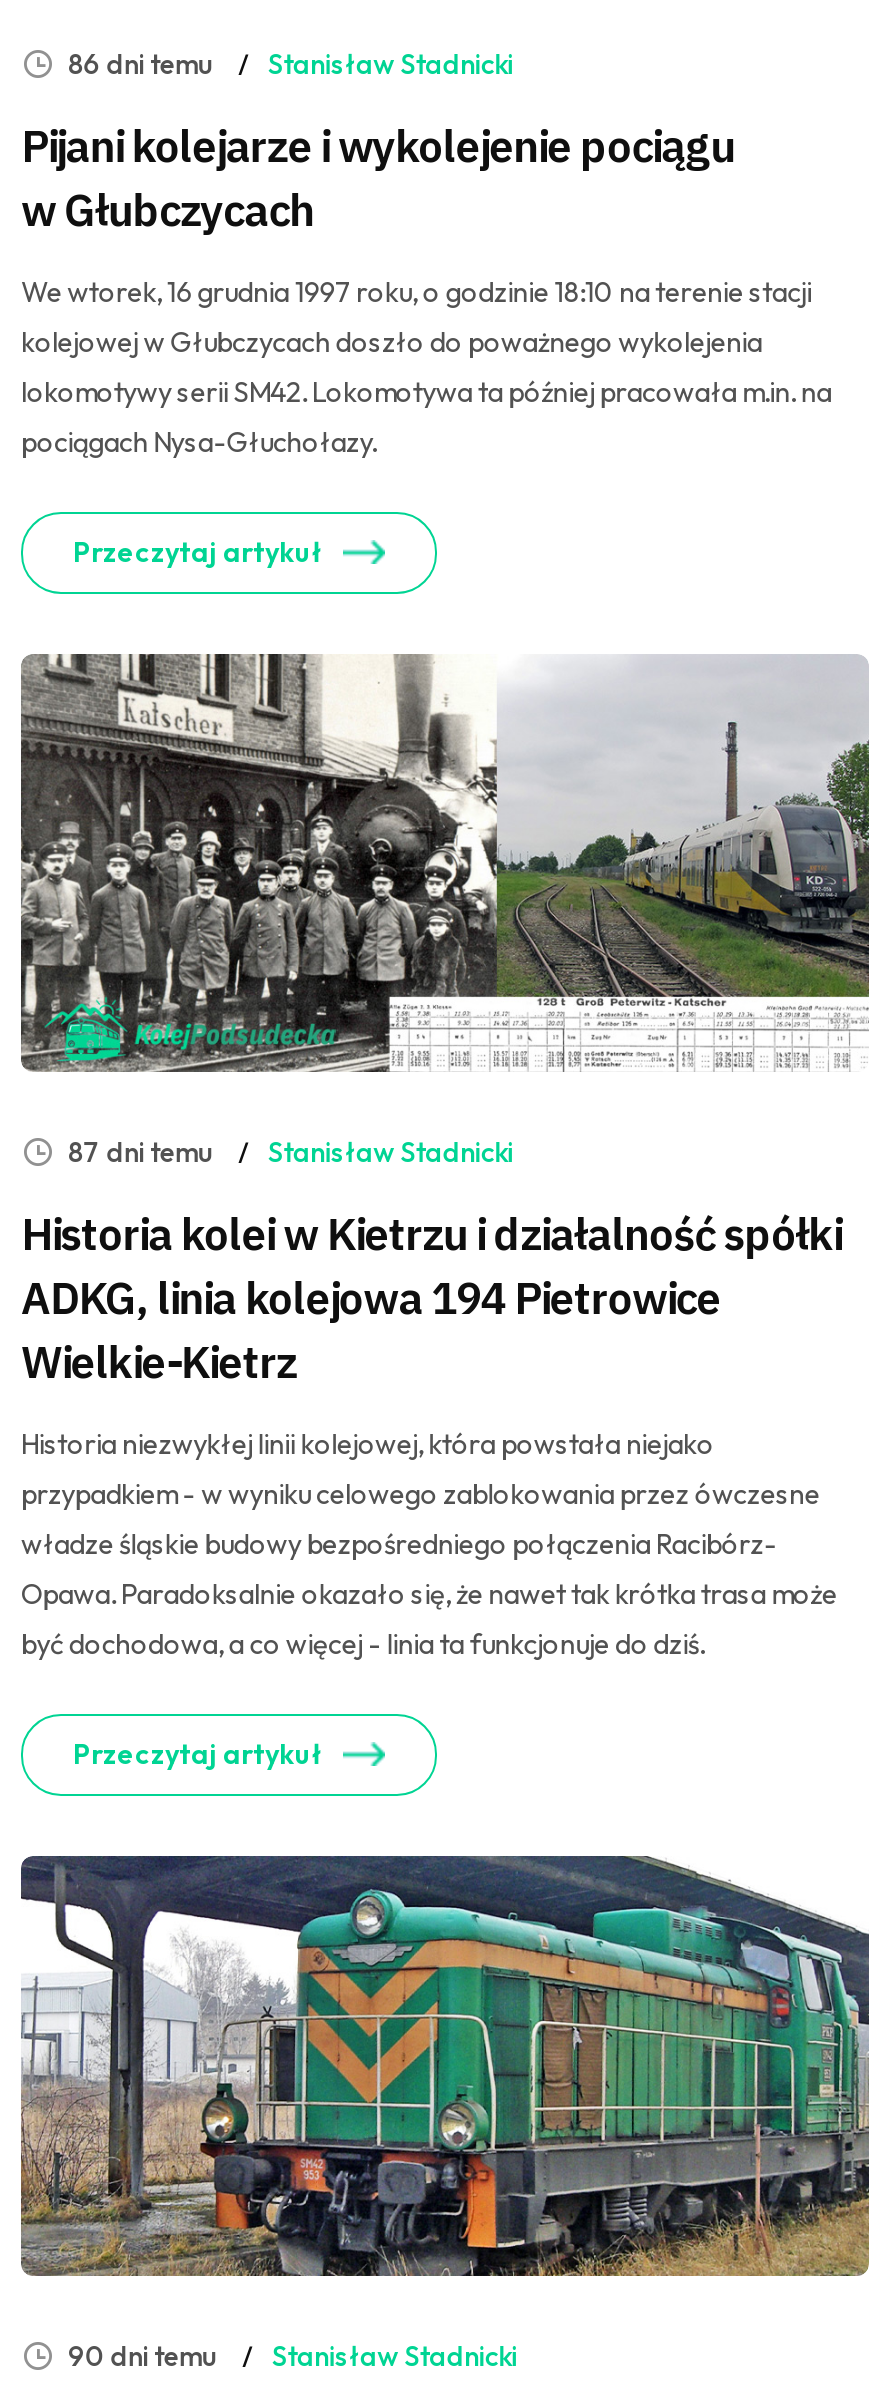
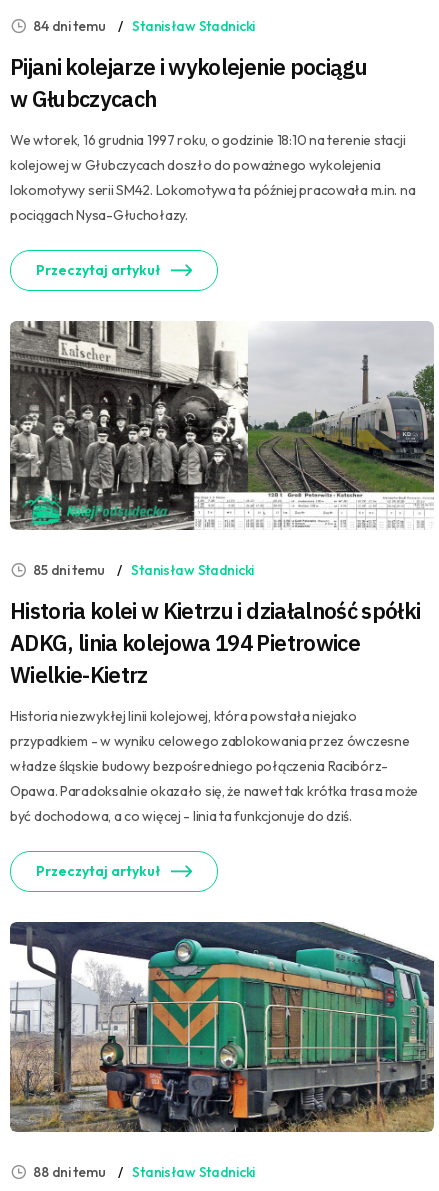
- 86 dni temu Stanisław Stadnicki
+ 84 dni temu Stanisław Stadnicki

- 87 dni temu Stanisław Stadnicki
+ 85 dni temu Stanisław Stadnicki

- 90 dni temu Stanisław Stadnicki
+ 88 dni temu Stanisław Stadnicki
